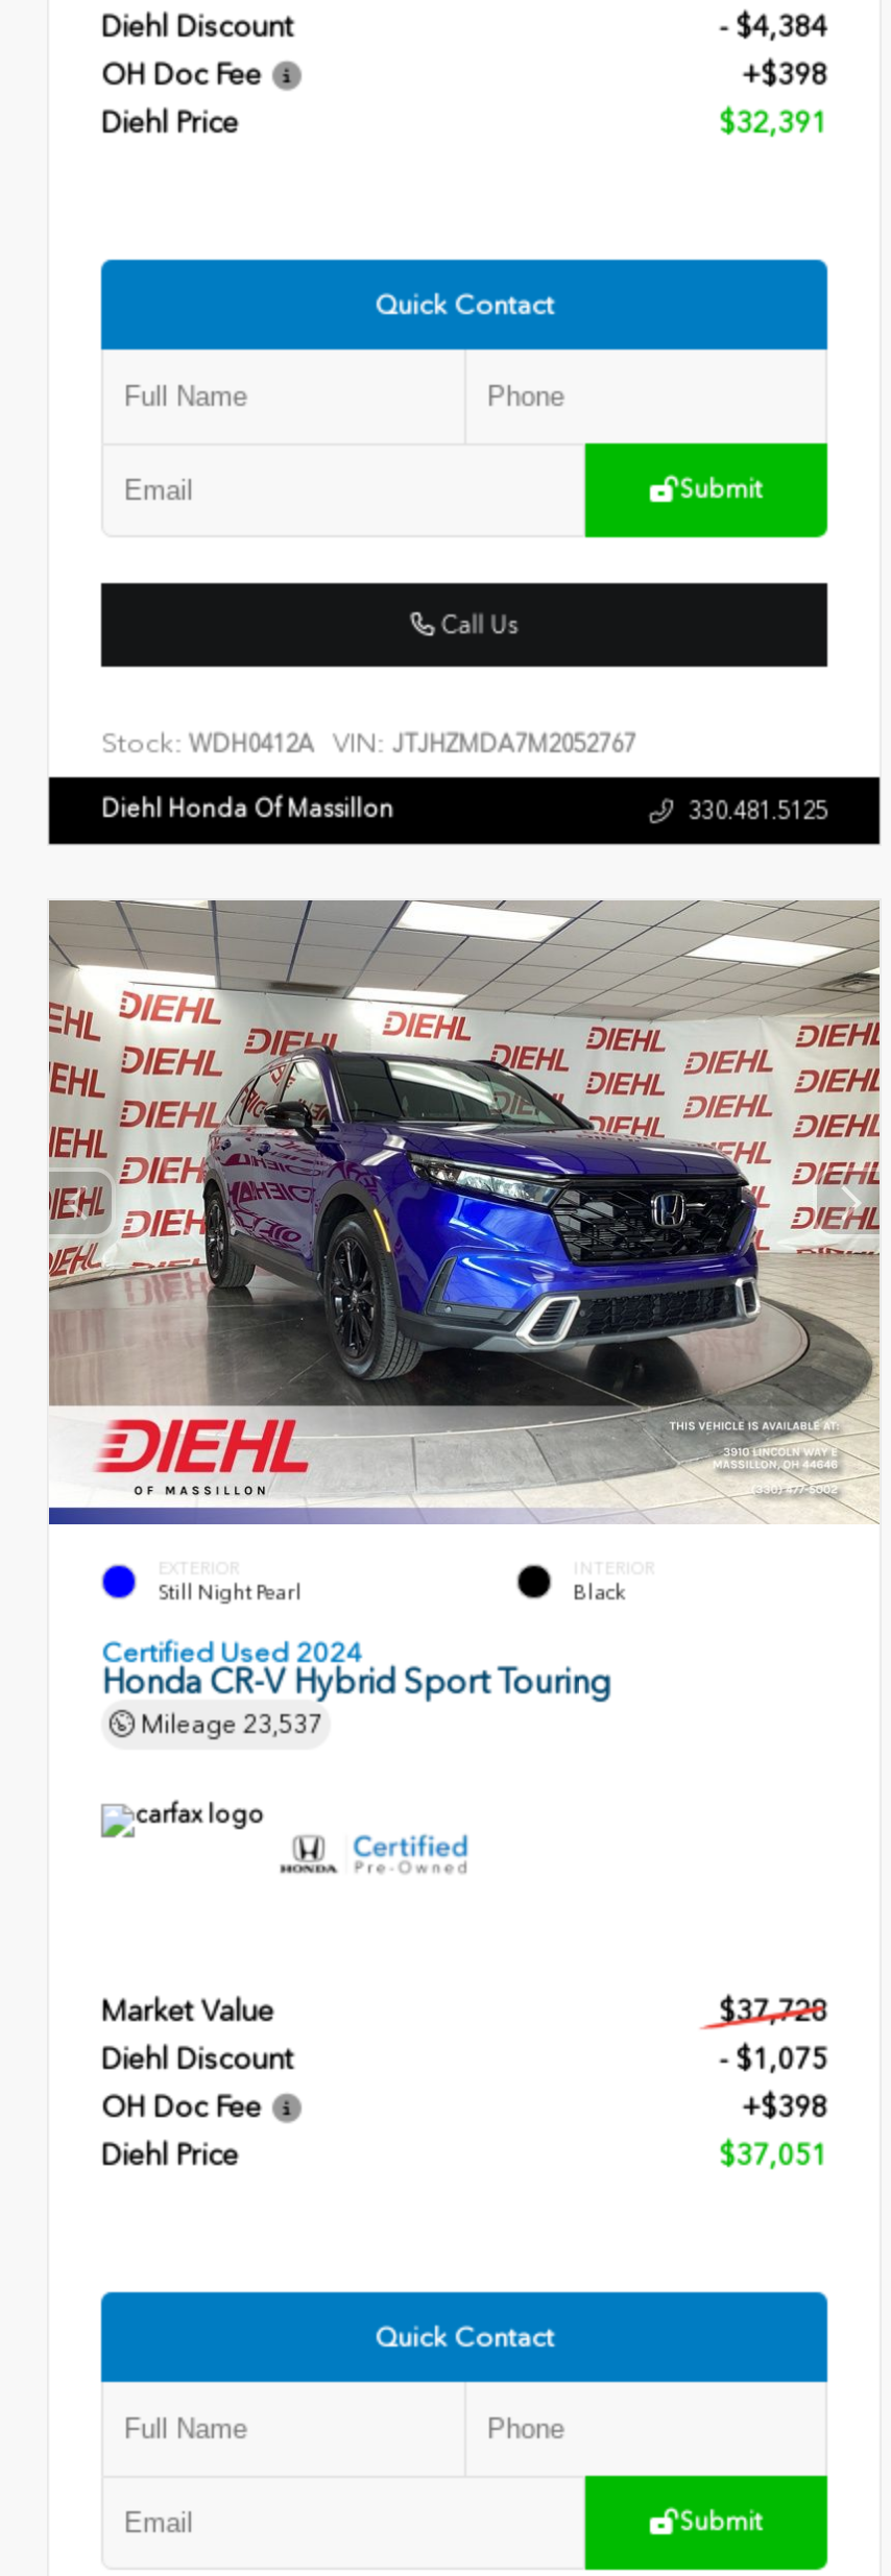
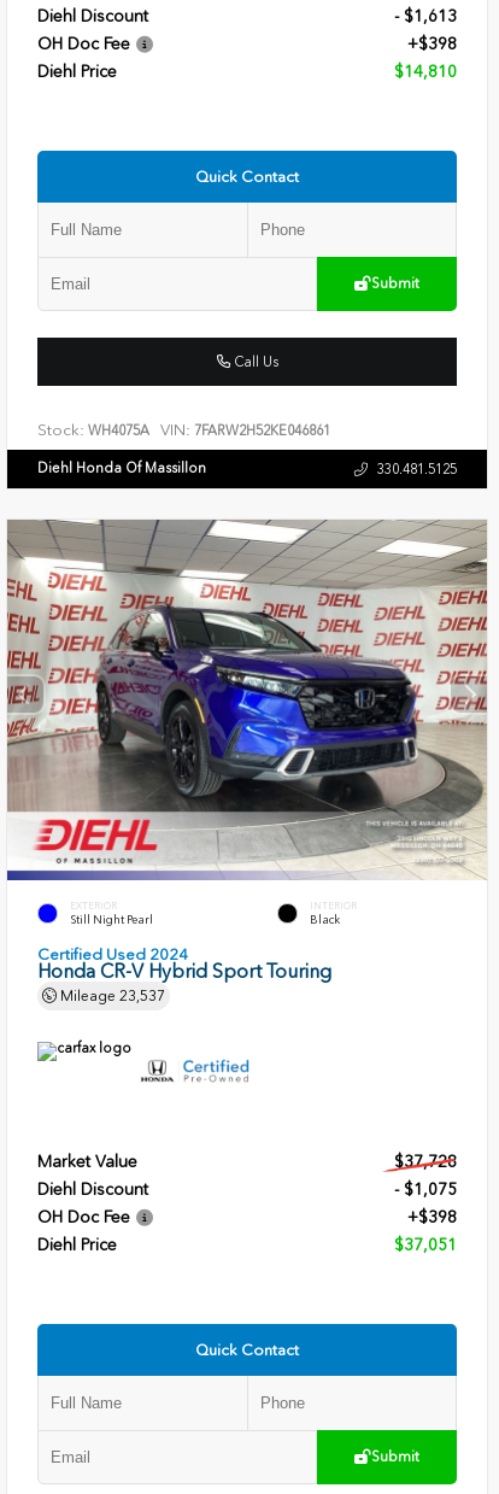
- - $4,384
+ - $1,613

- $32,391
+ $14,810

- Stock: WDH0412A VIN: JTJHZMDA7M2052767
+ Stock: WH4075A VIN: 7FARW2H52KE046861
